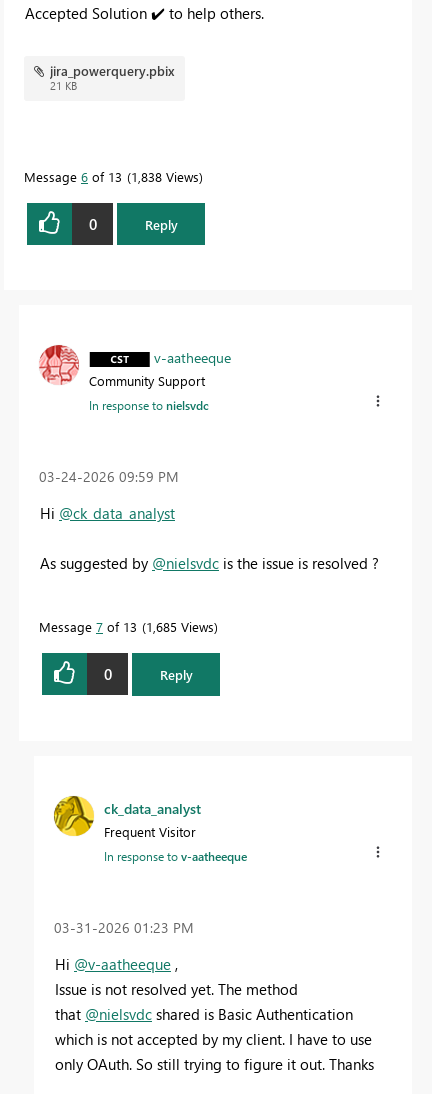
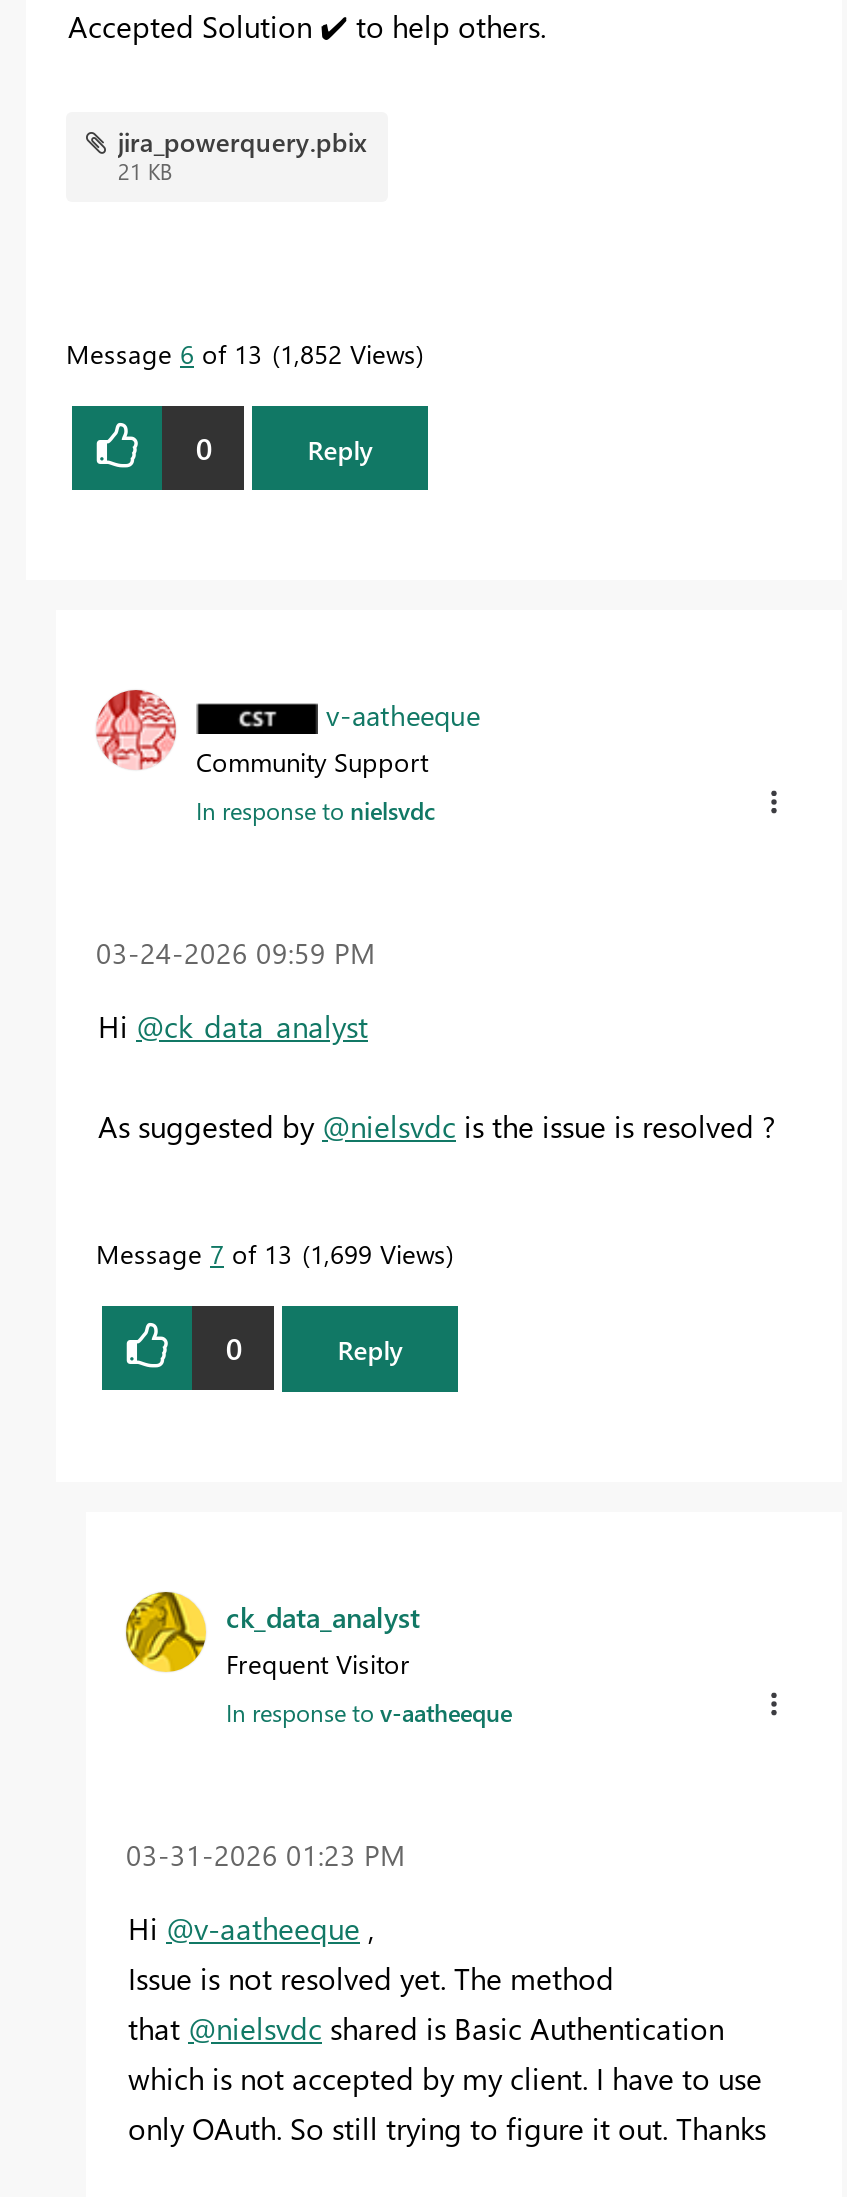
- Message 6 of 13 1,838 Views
+ Message 6 of 13 1,852 Views

- Message 7 of 13 1,685 Views
+ Message 7 of 13 1,699 Views
